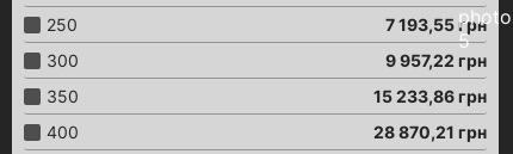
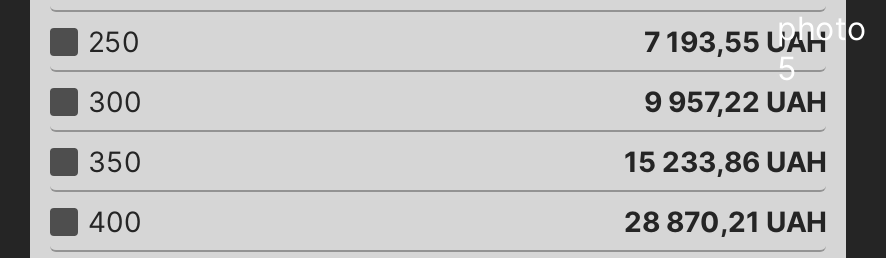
- 7 193,55 грн
+ 7 193,55 UAH

- 9 957,22 грн
+ 9 957,22 UAH

- 15 233,86 грн
+ 15 233,86 UAH

- 28 870,21 грн
+ 28 870,21 UAH
